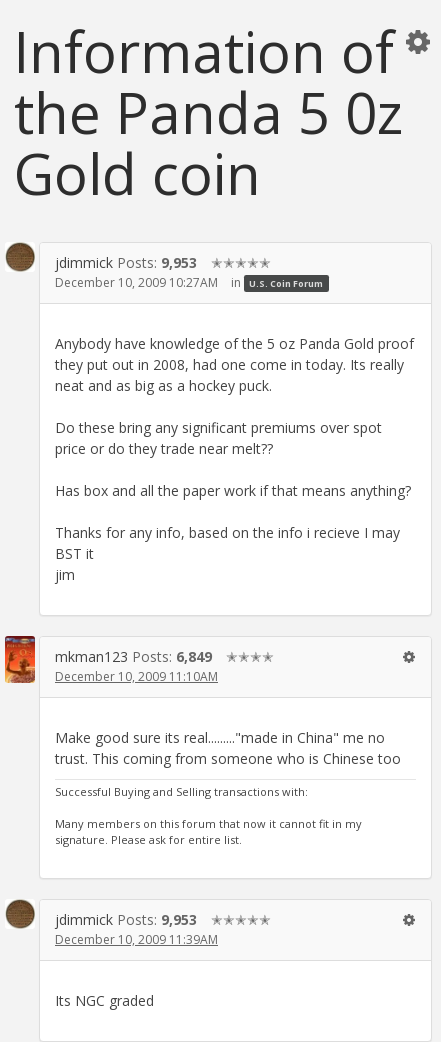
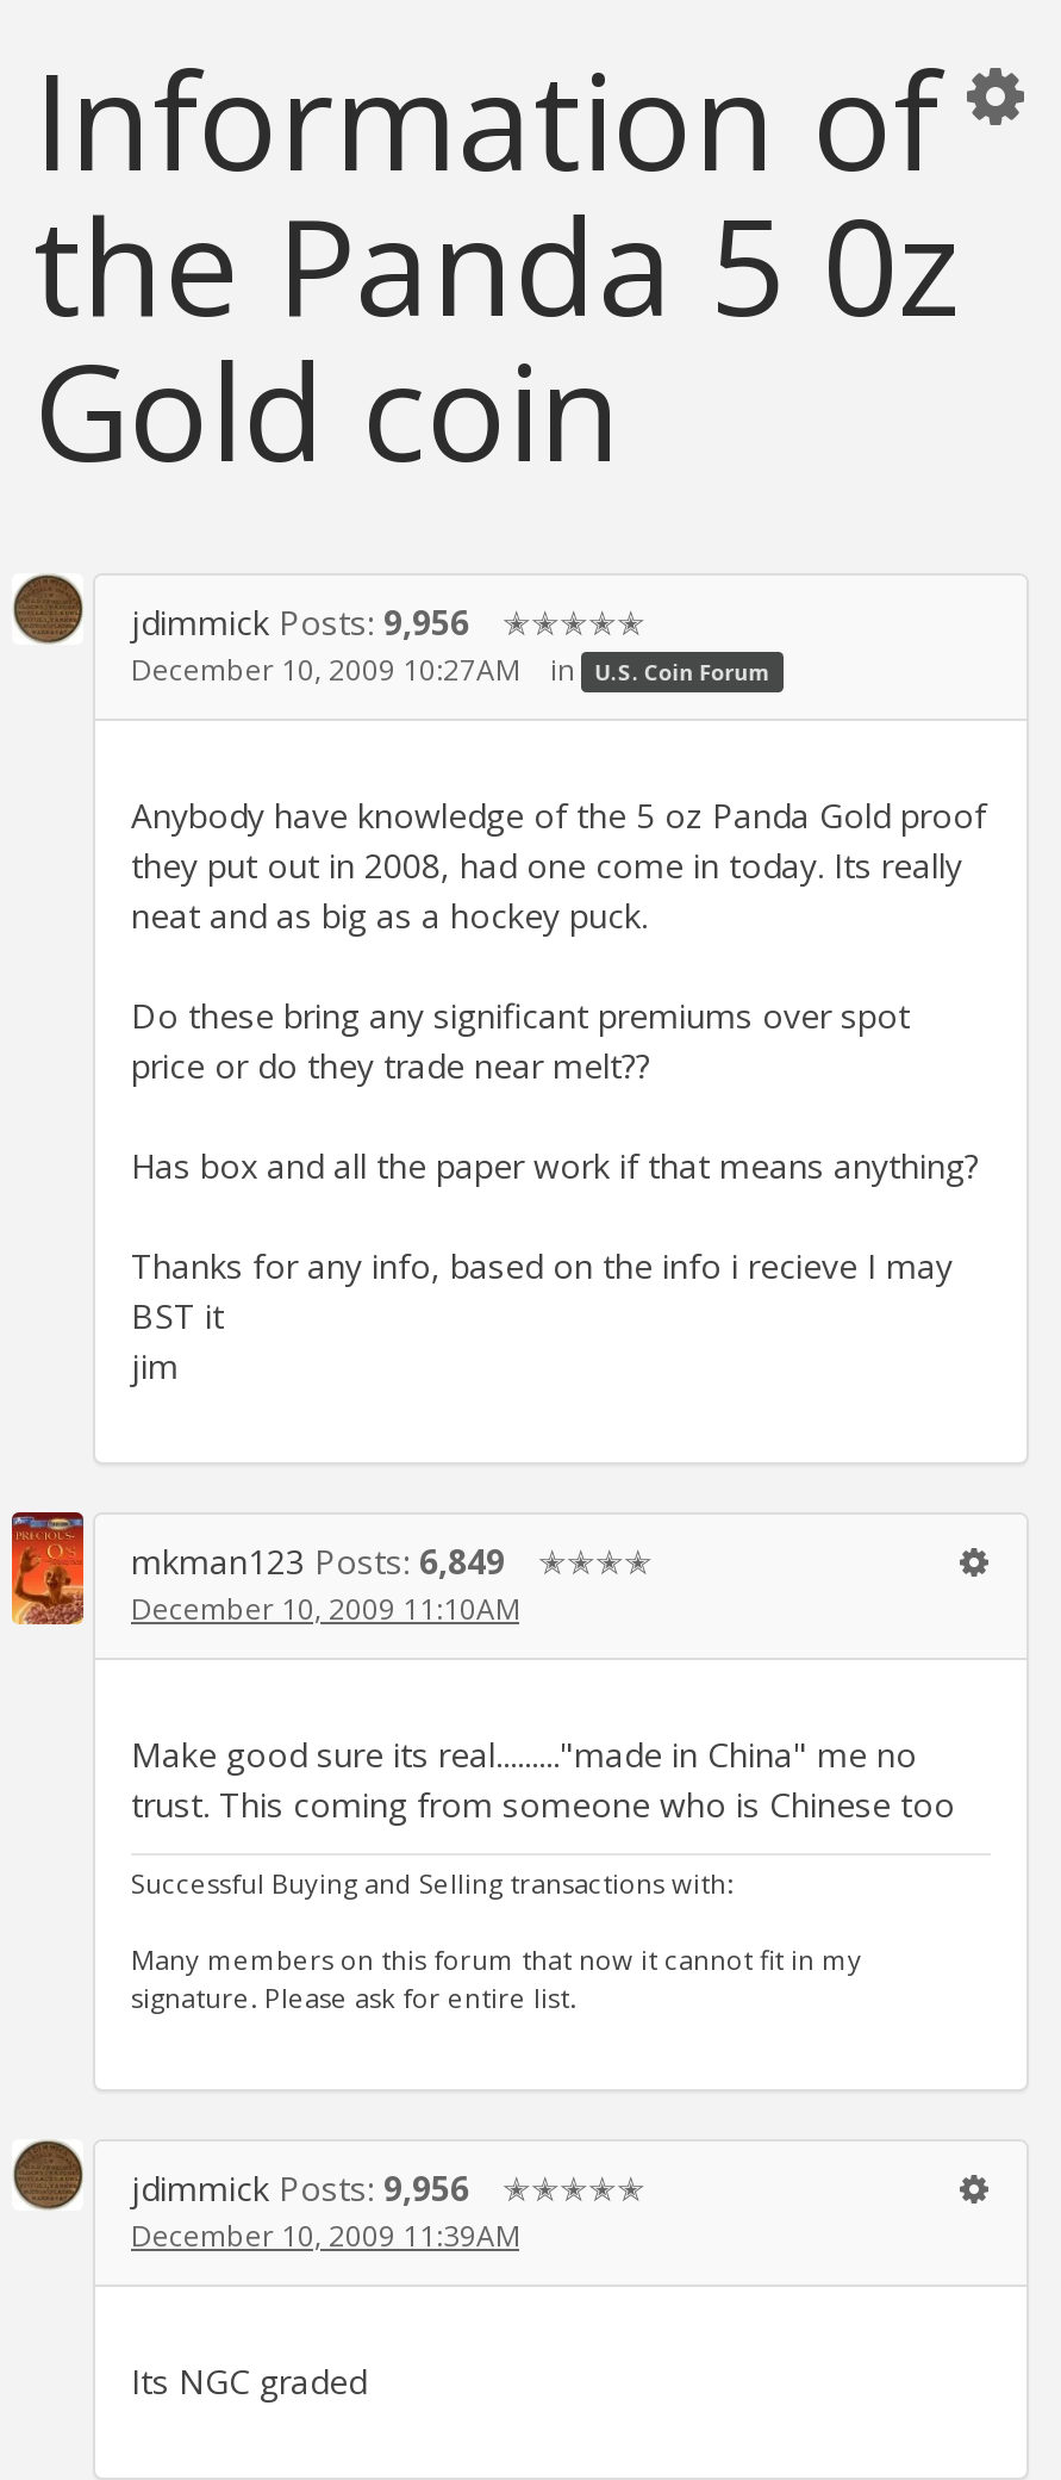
- jdimmick Posts: 9,953
+ jdimmick Posts: 9,956

- jdimmick Posts: 9,953
+ jdimmick Posts: 9,956
